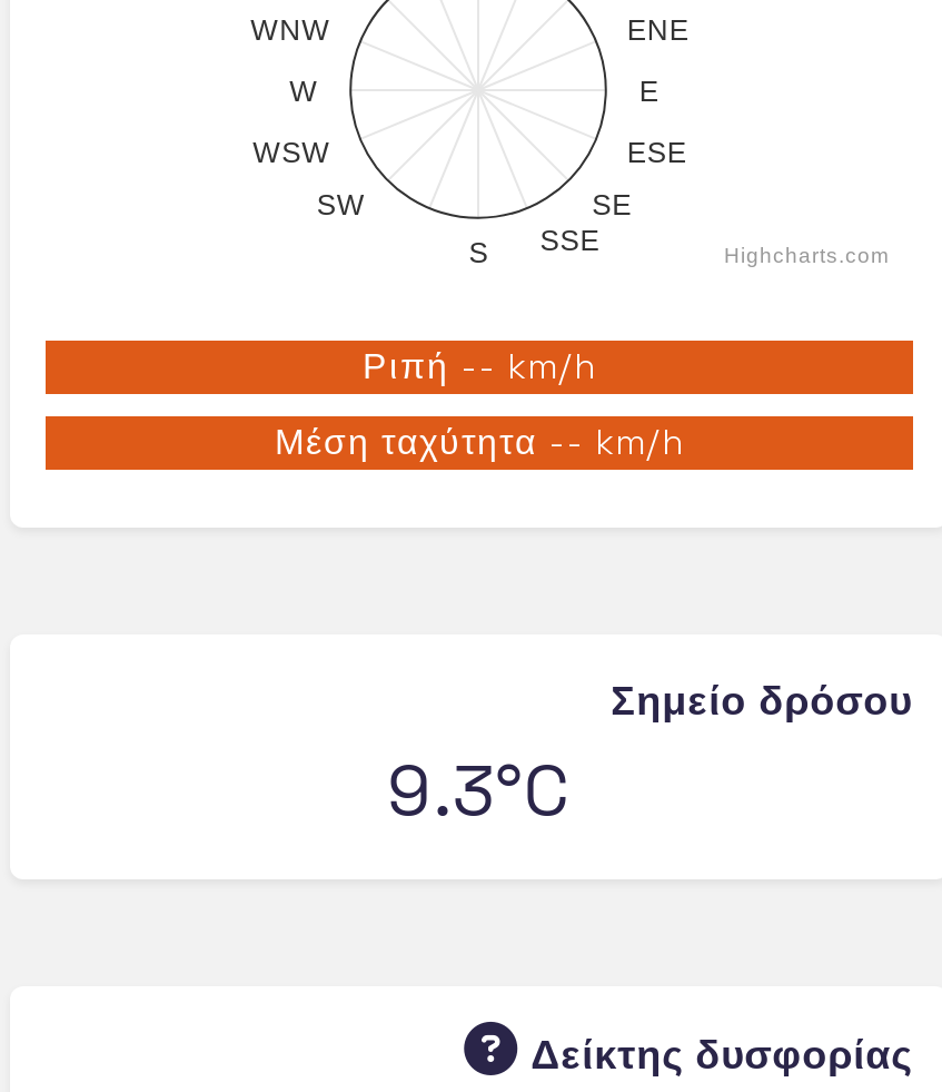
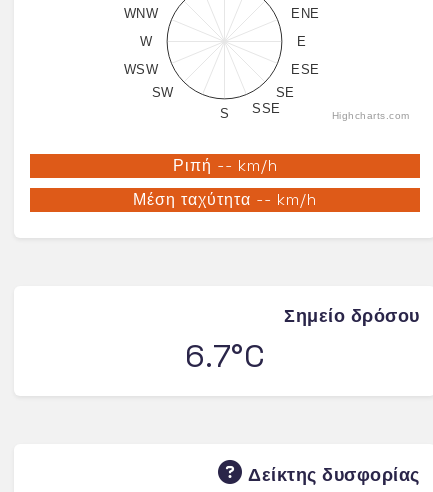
- 9.3°C
+ 6.7°C
